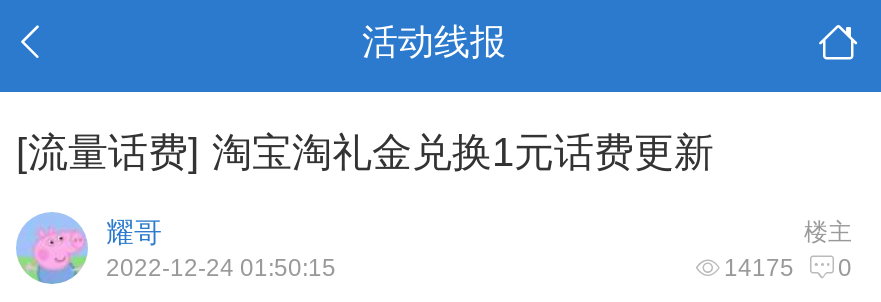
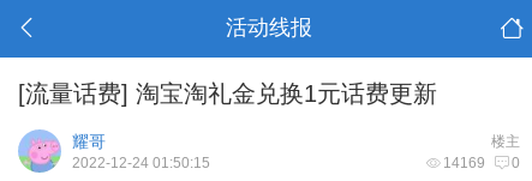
- 14175 0
+ 14169 0
